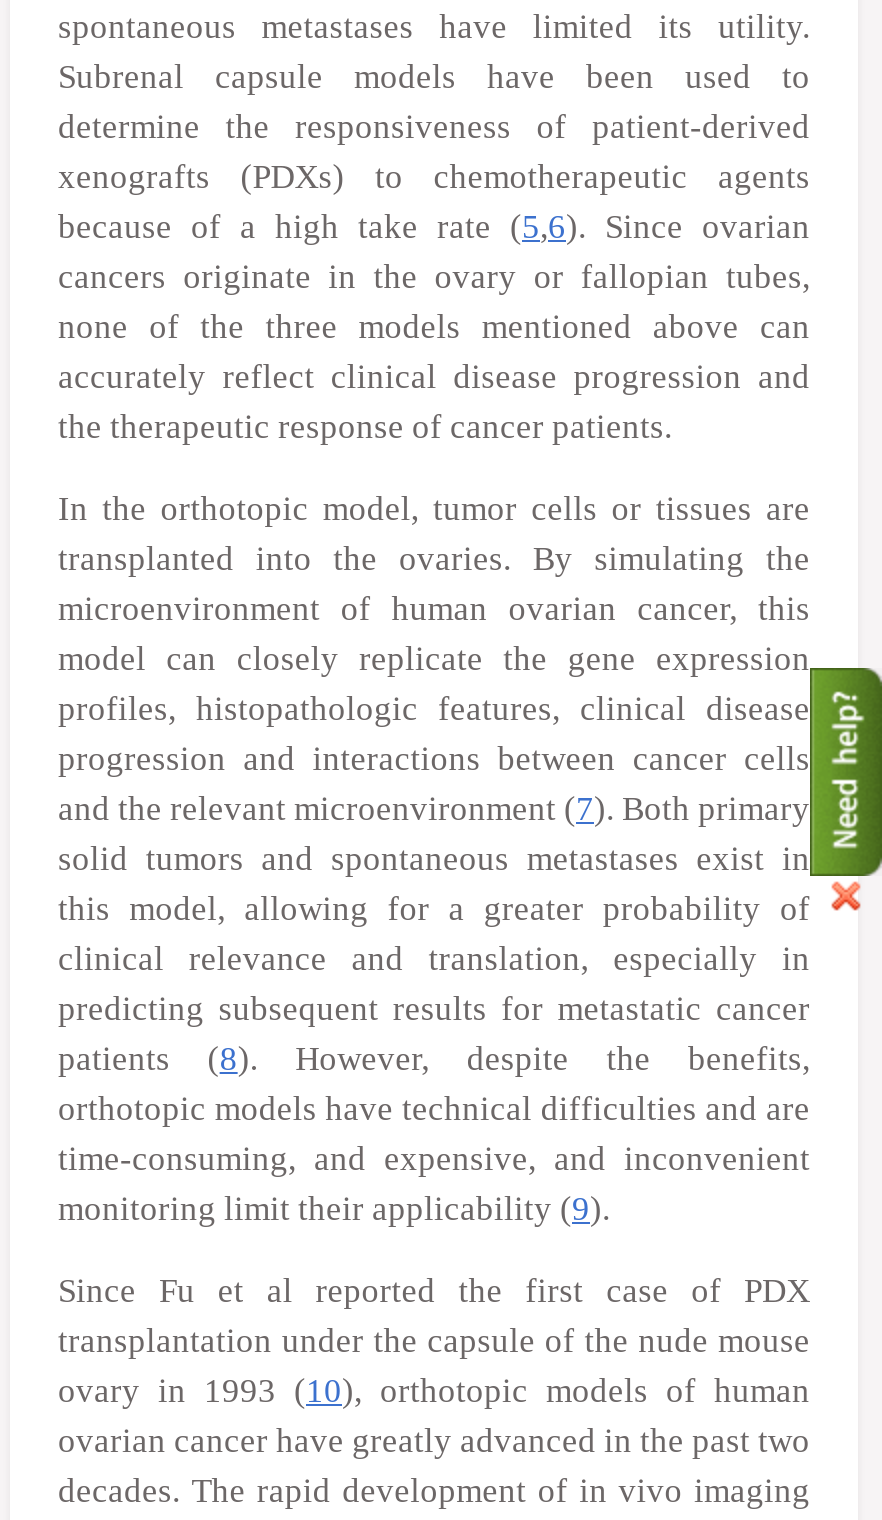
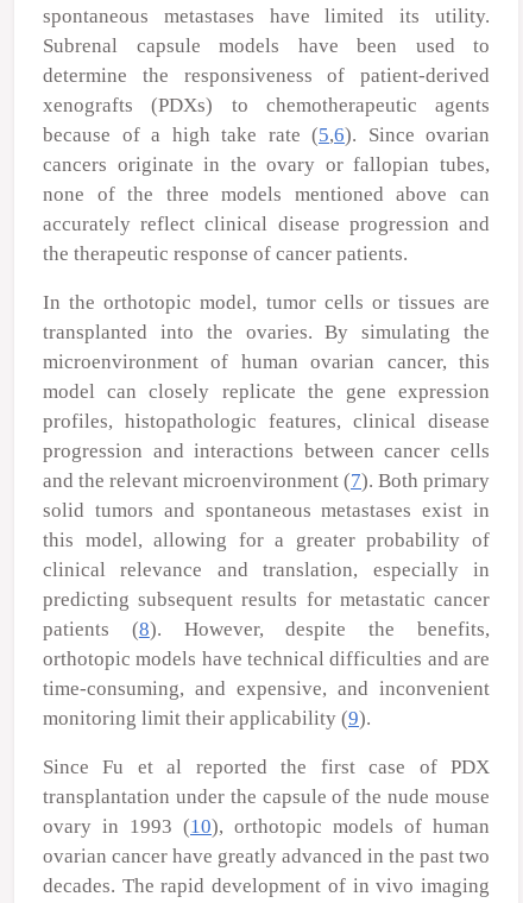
- [image]
